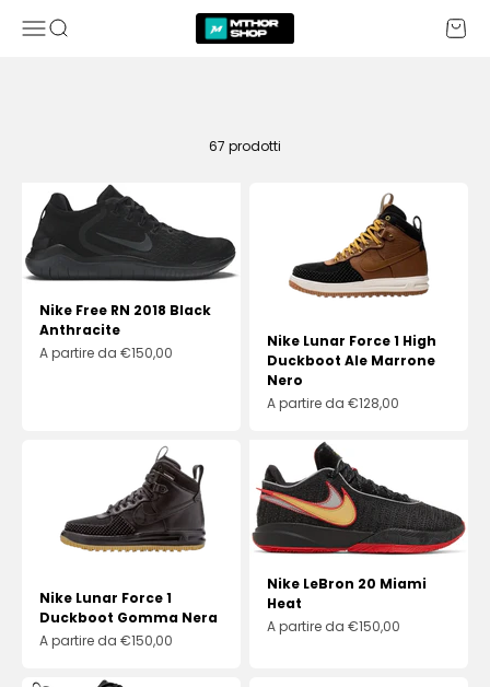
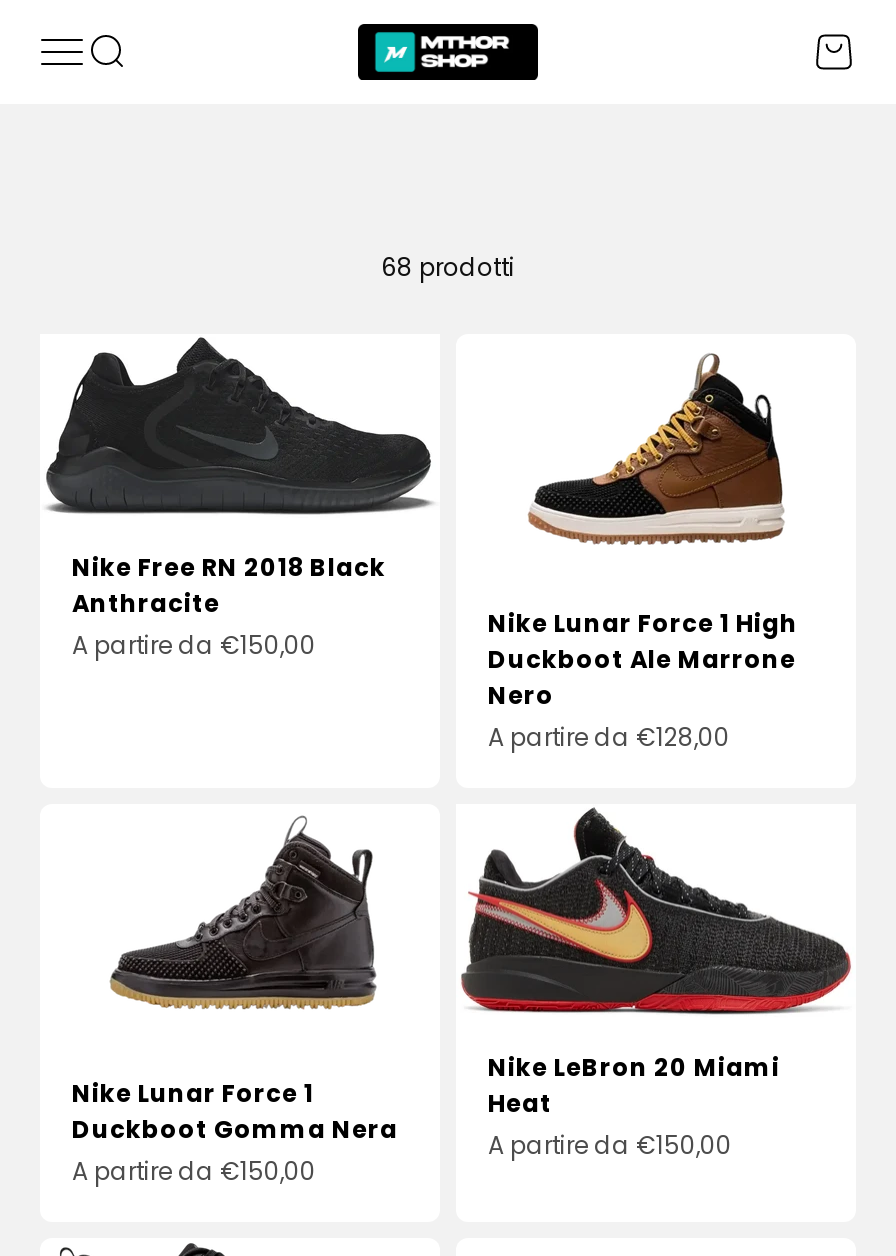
- 67 prodotti
+ 68 prodotti
